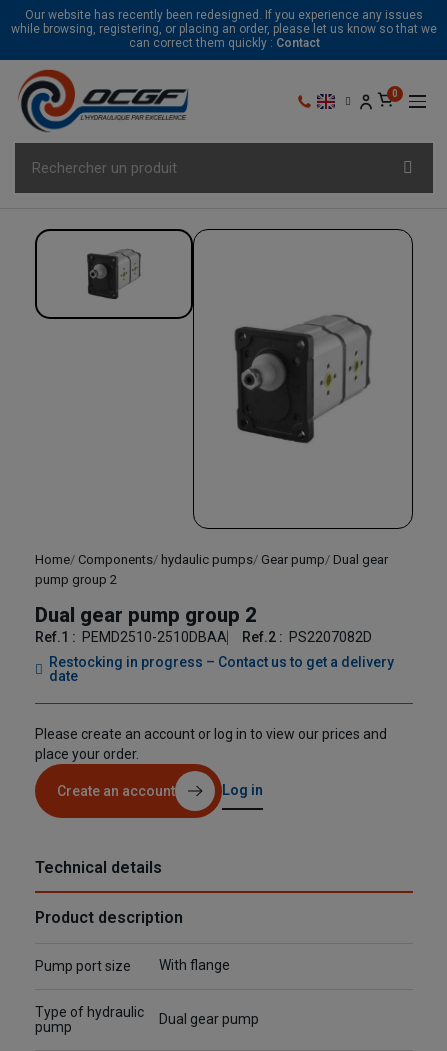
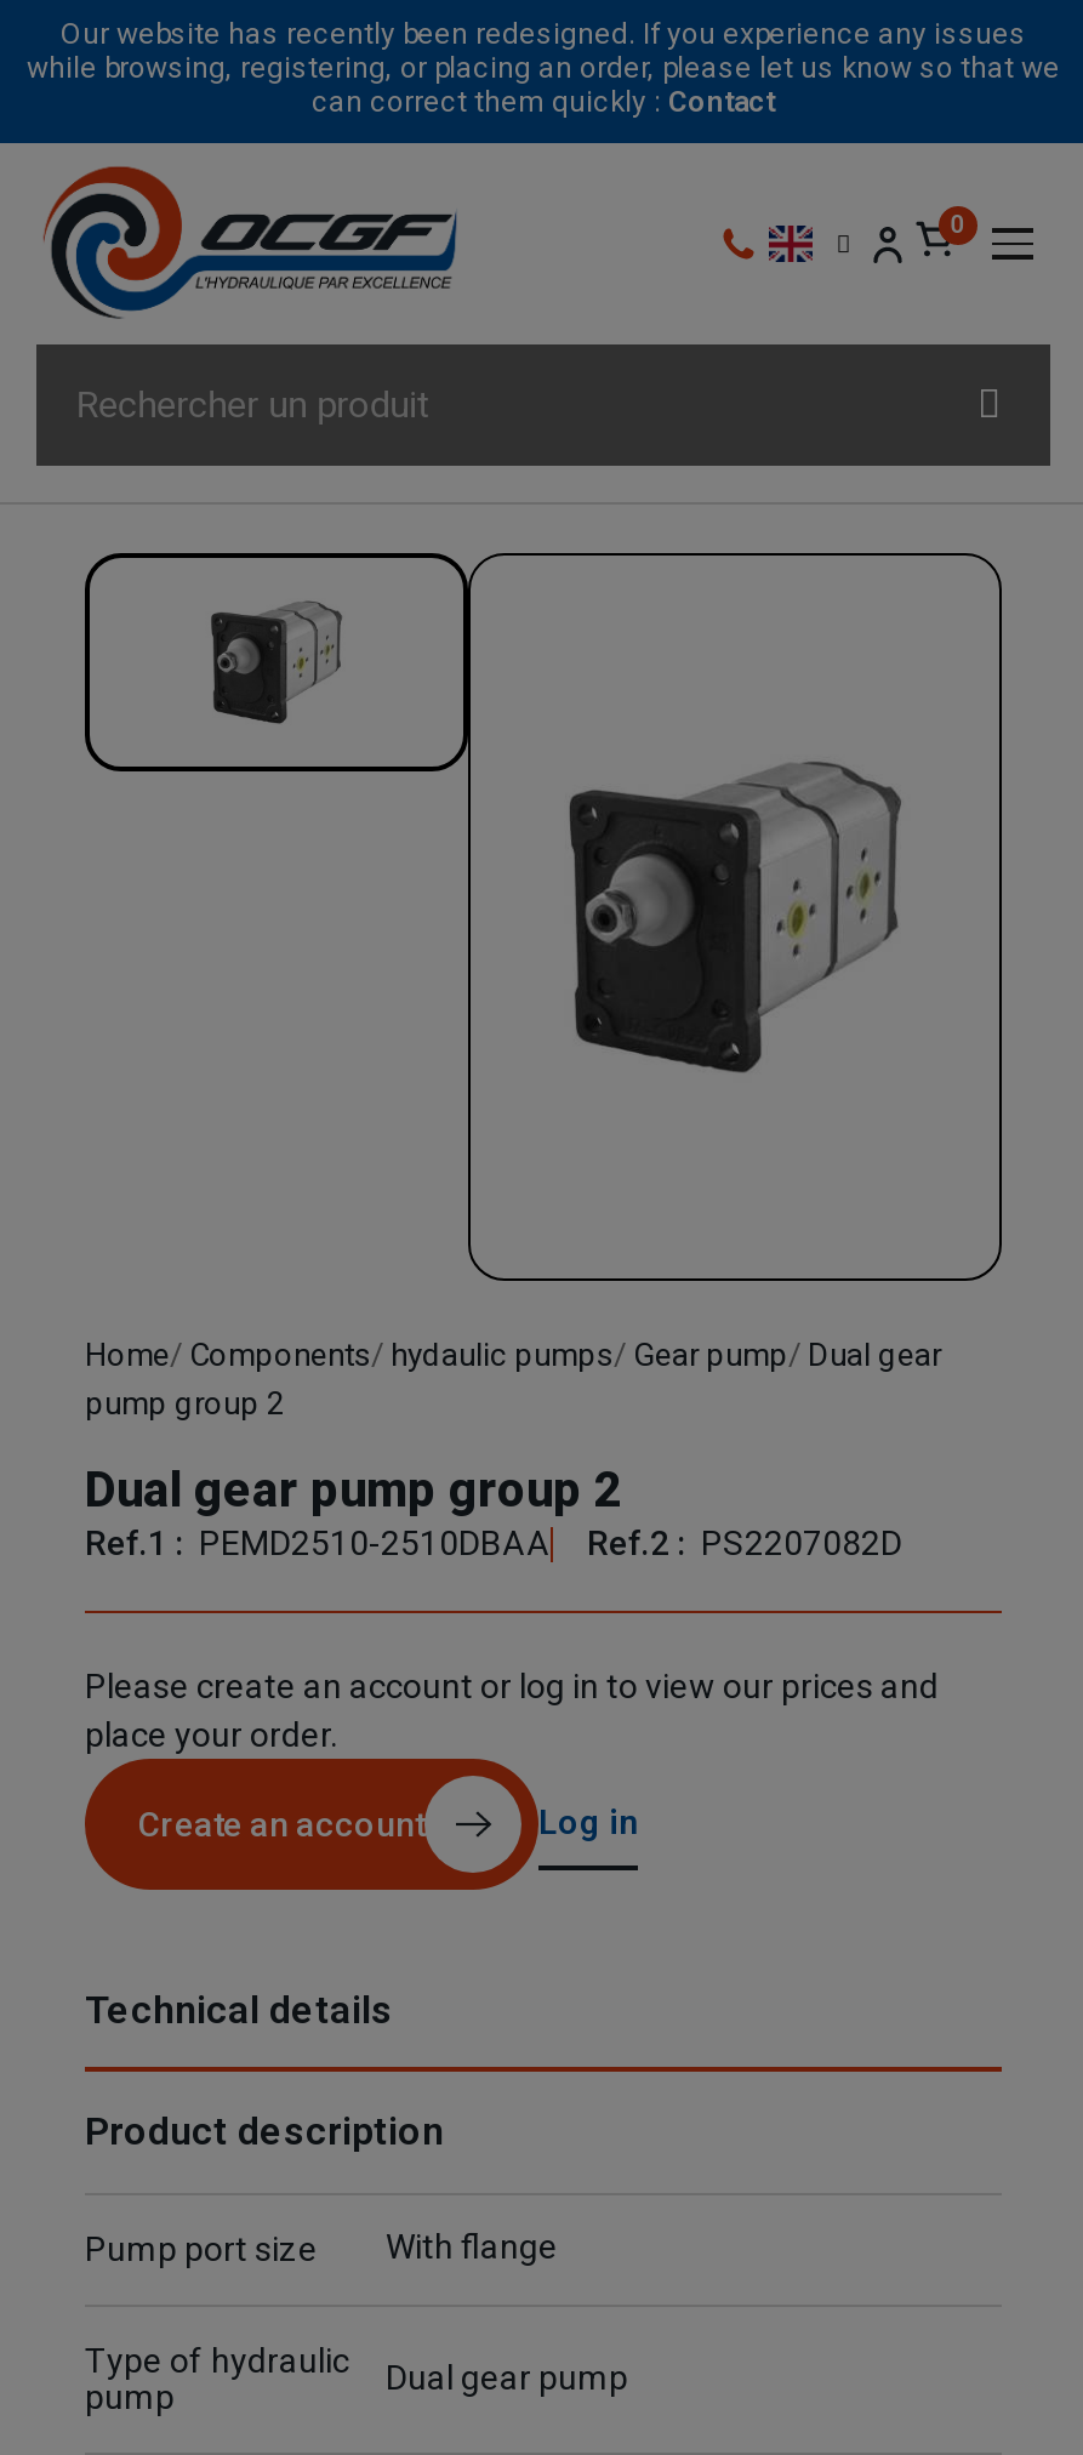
- Restocking in progress – Contact us to get a delivery
- date
